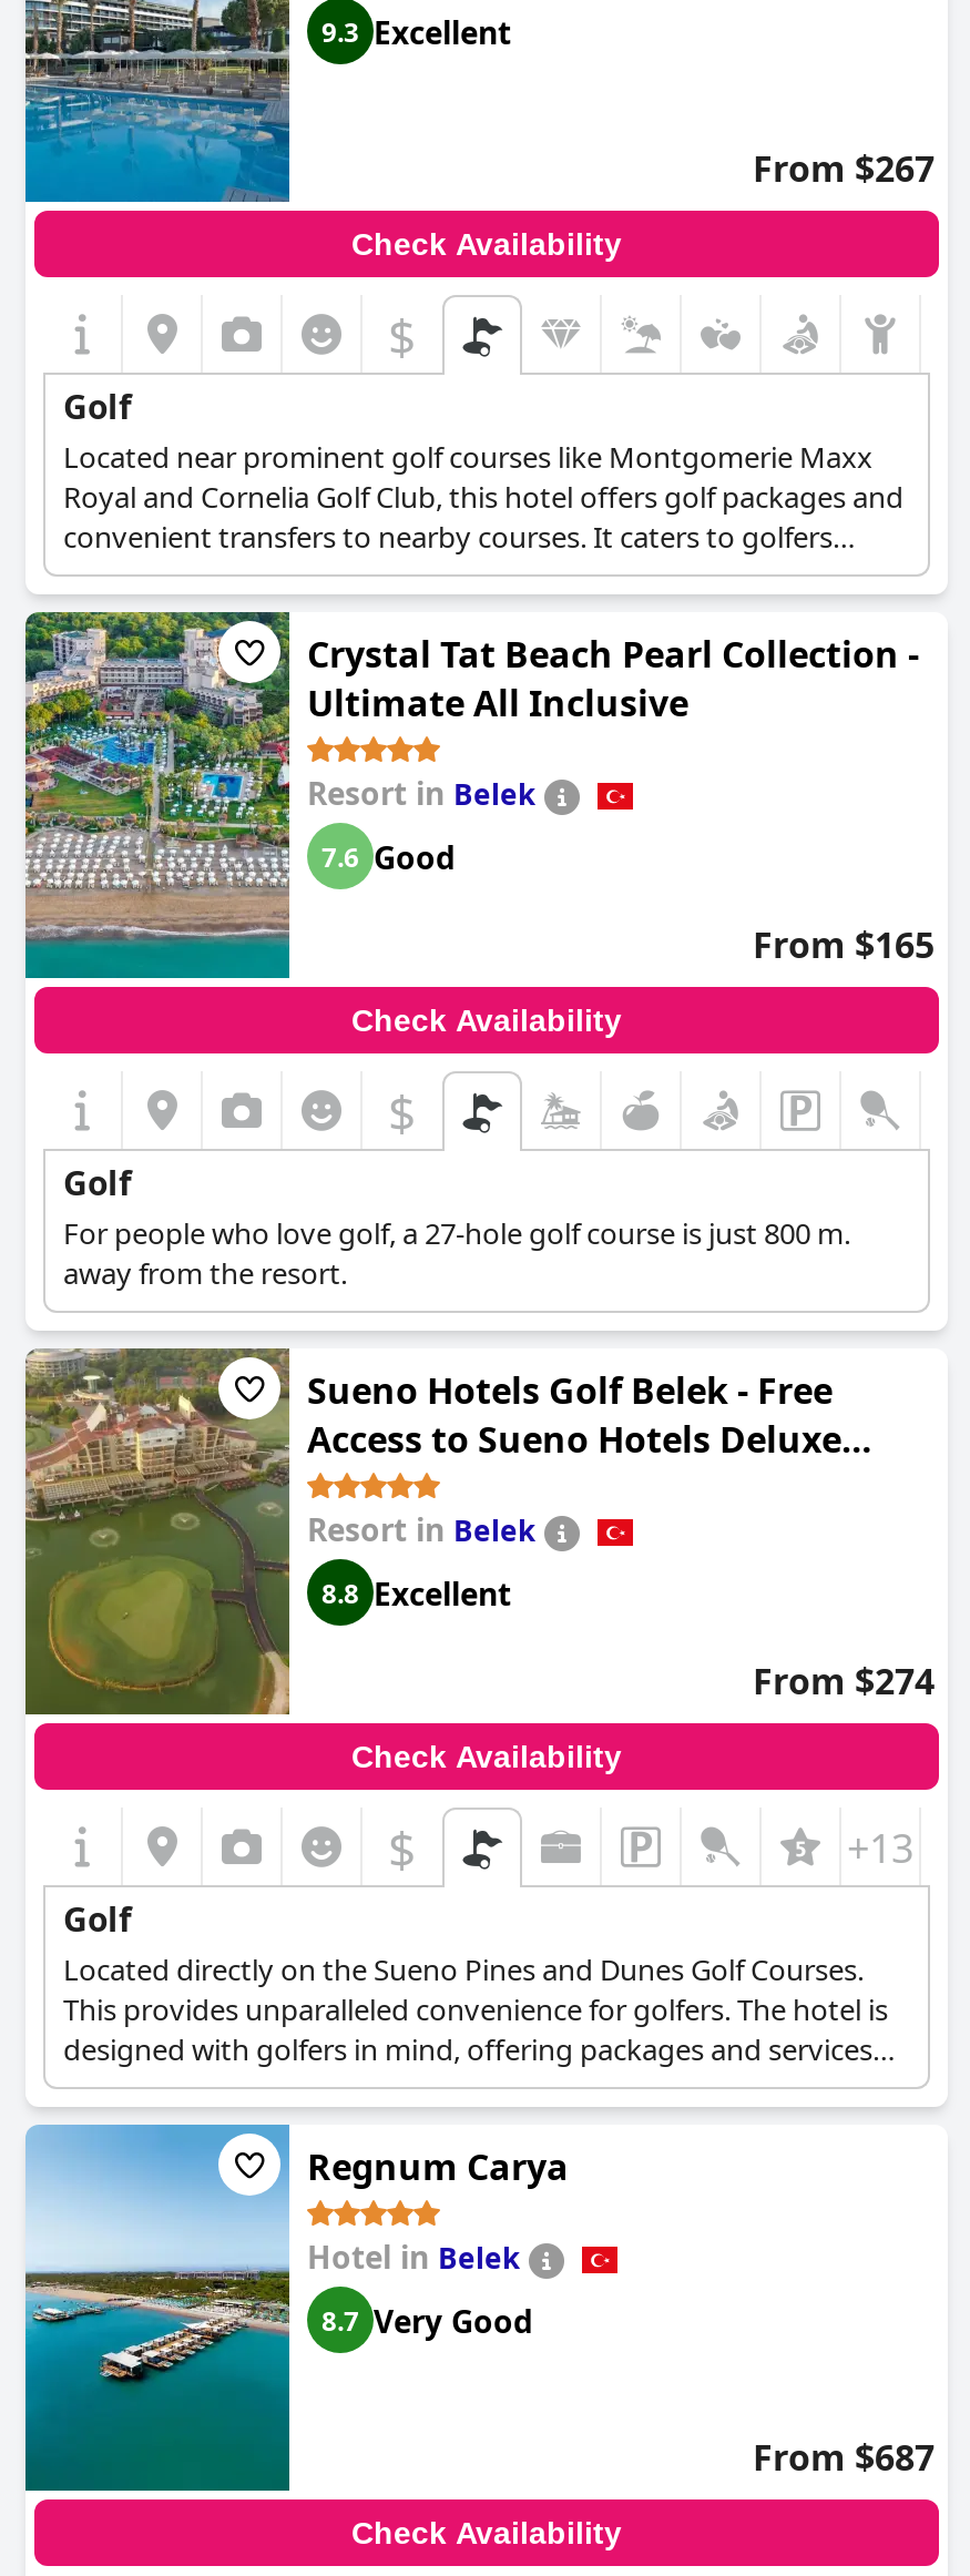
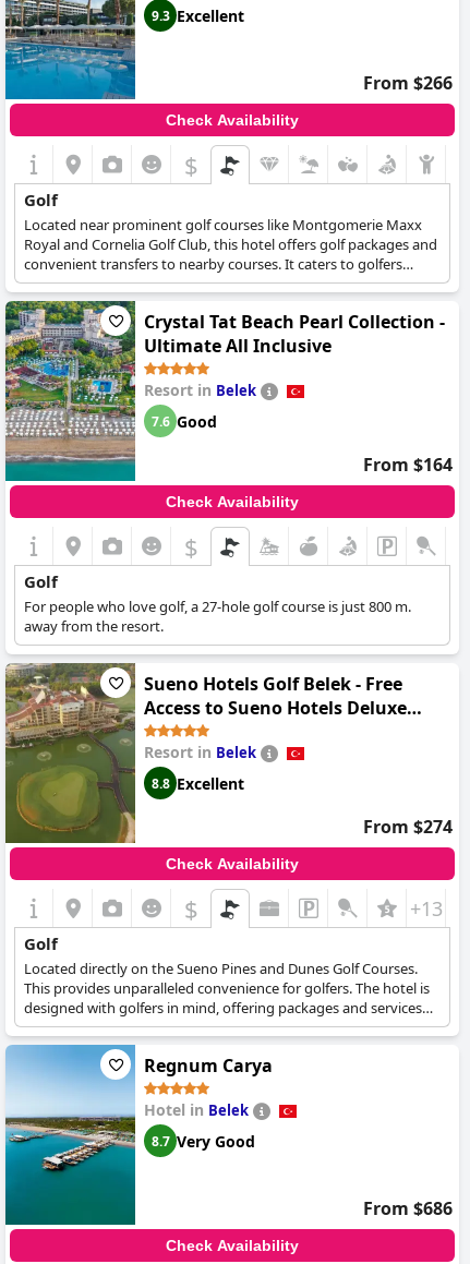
- From $267
+ From $266

- From $165
+ From $164

- From $687
+ From $686
